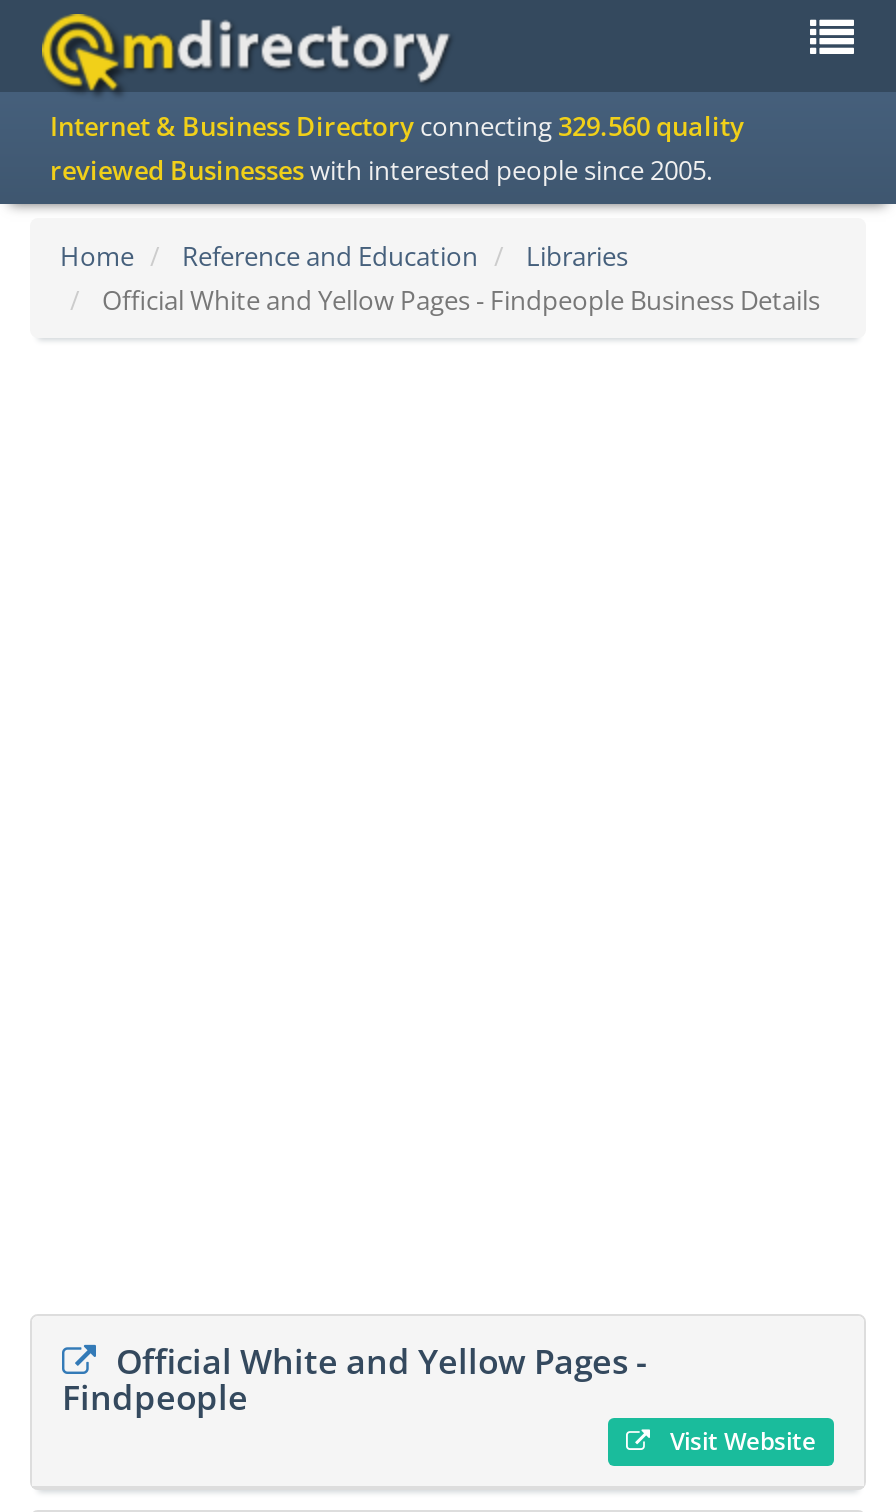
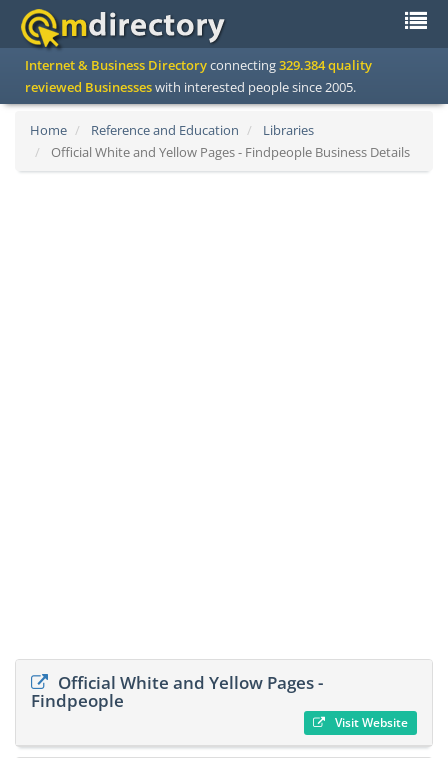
- Internet & Business Directory connecting 329.560 quality
+ Internet & Business Directory connecting 329.384 quality
